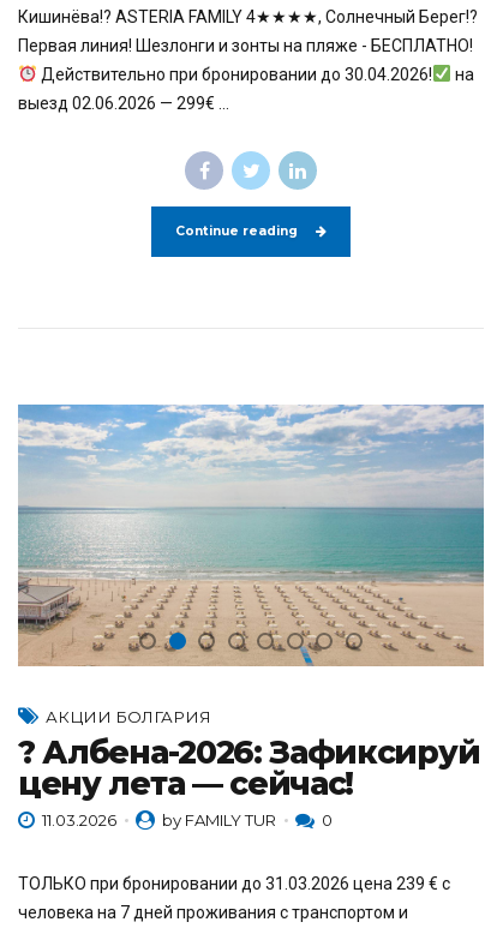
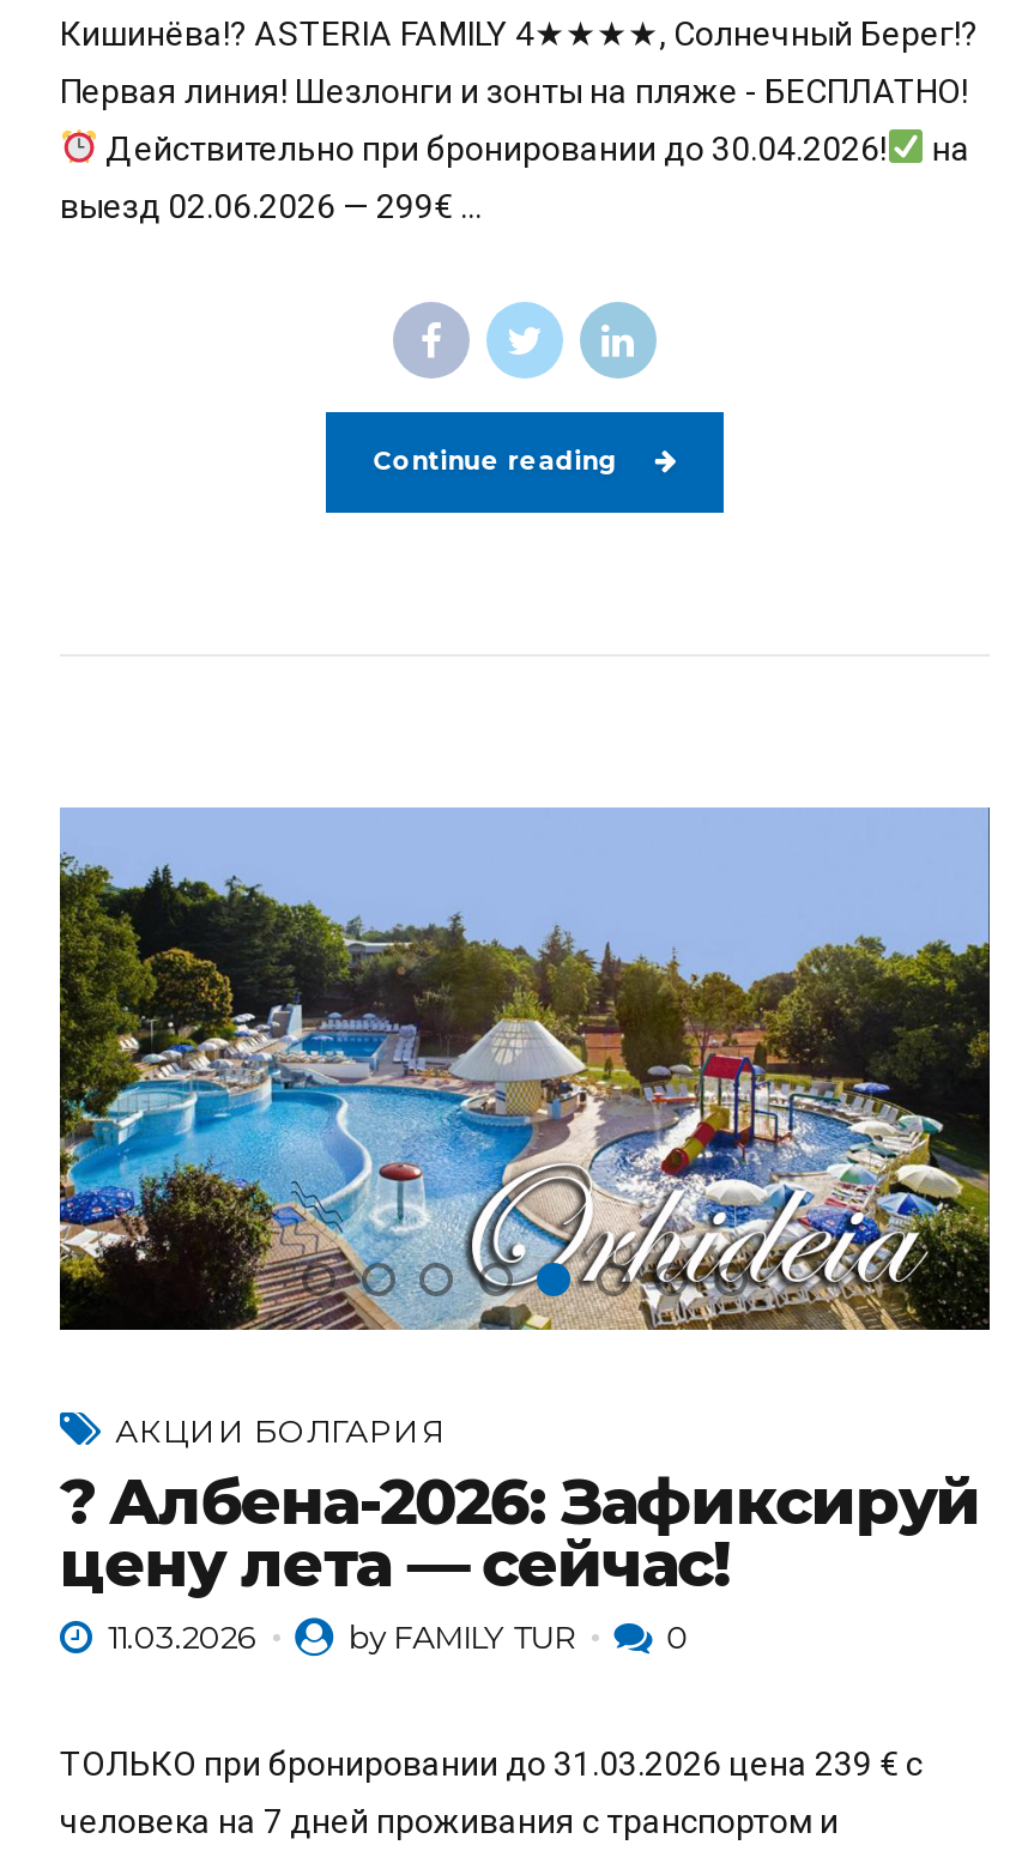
- [image]
+ [image]
